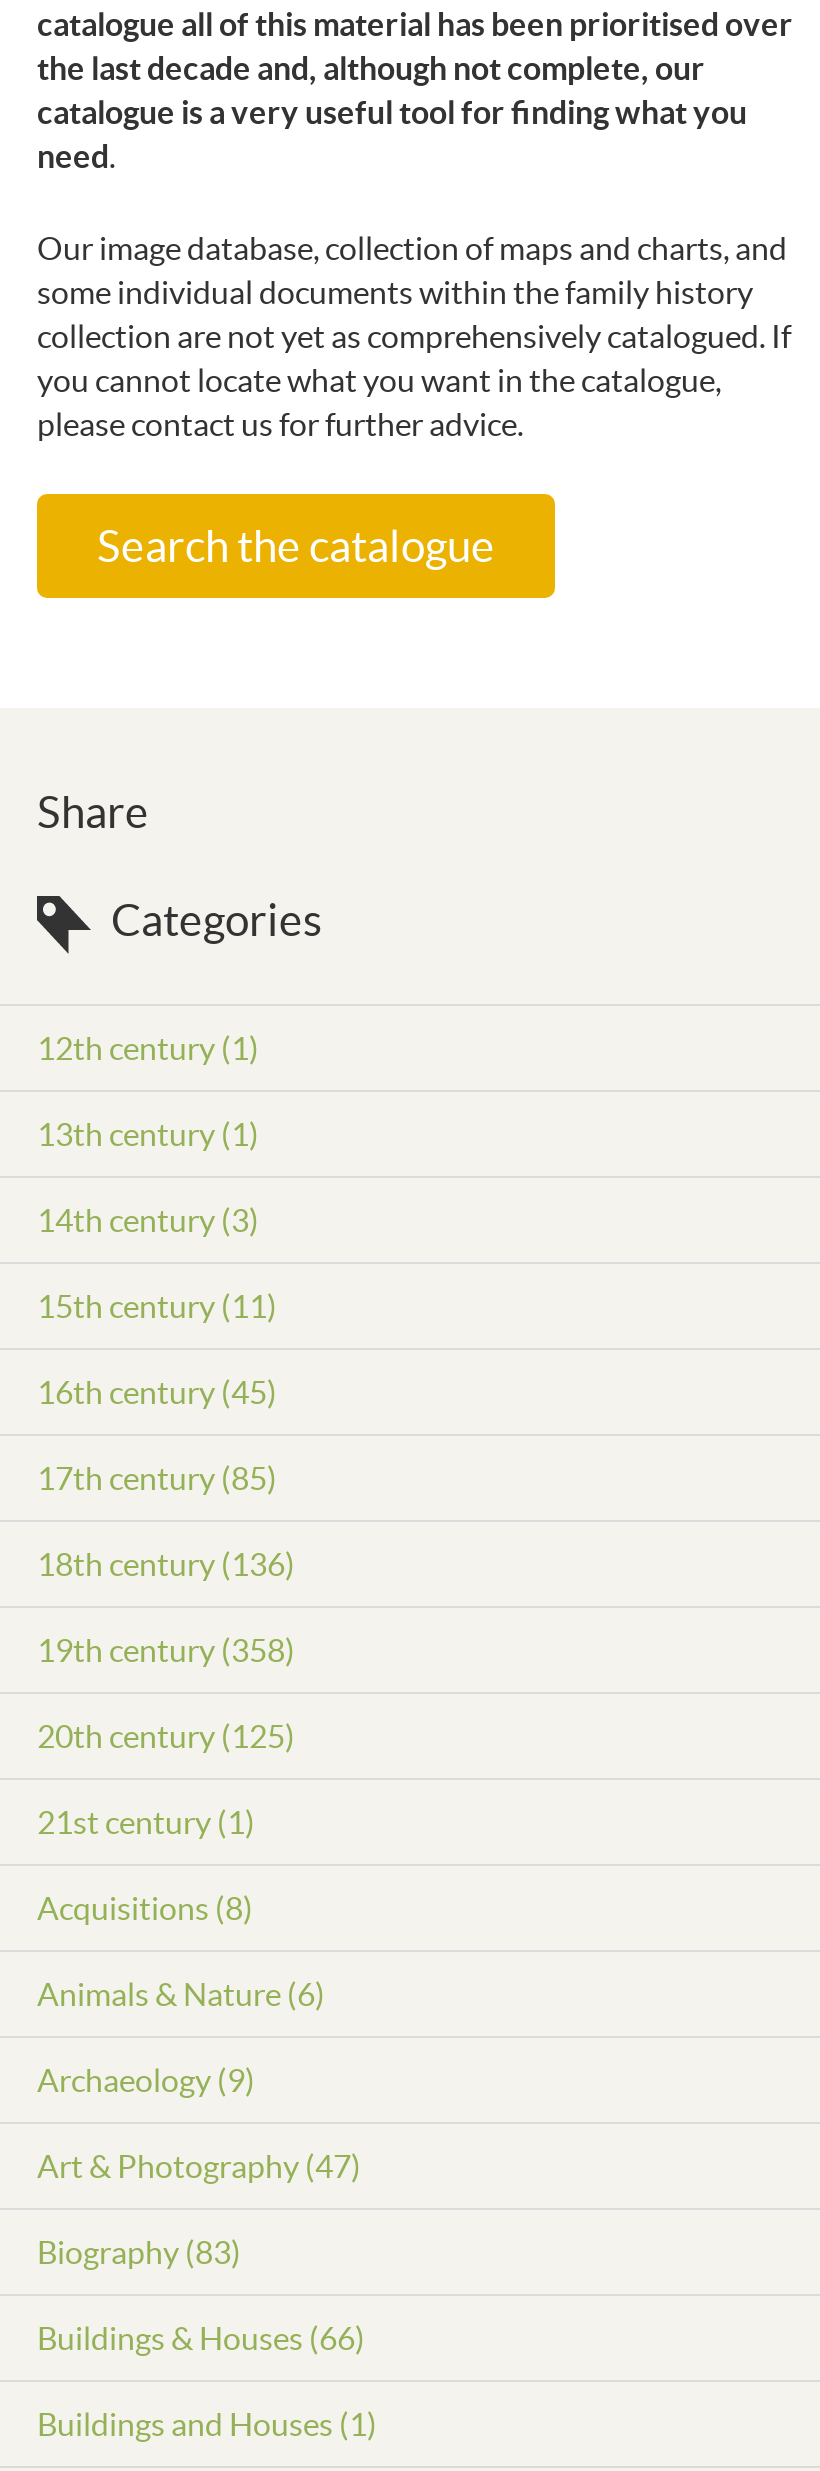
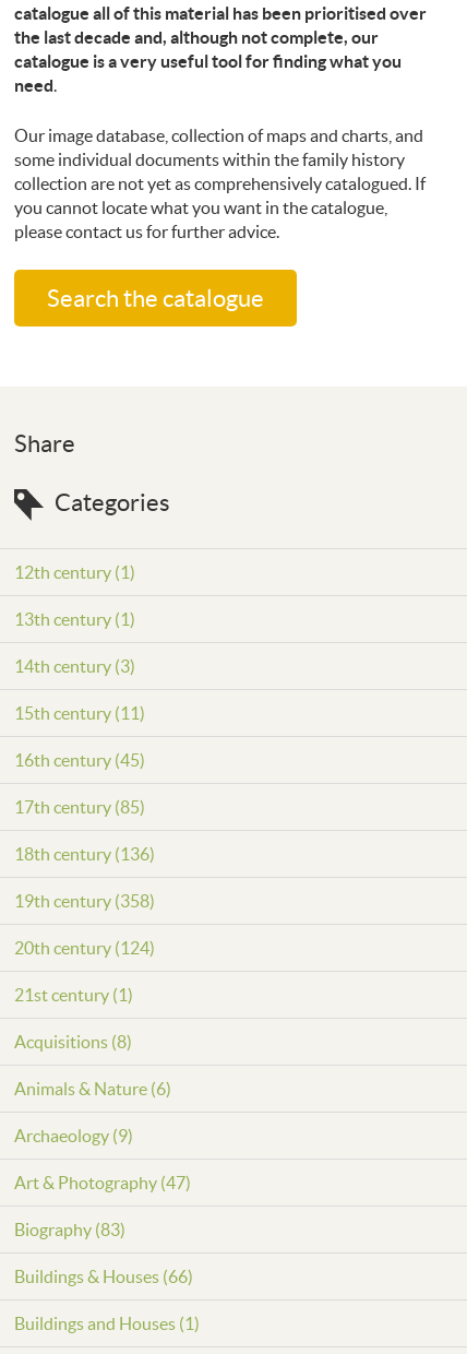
- 20th century (125)
+ 20th century (124)
